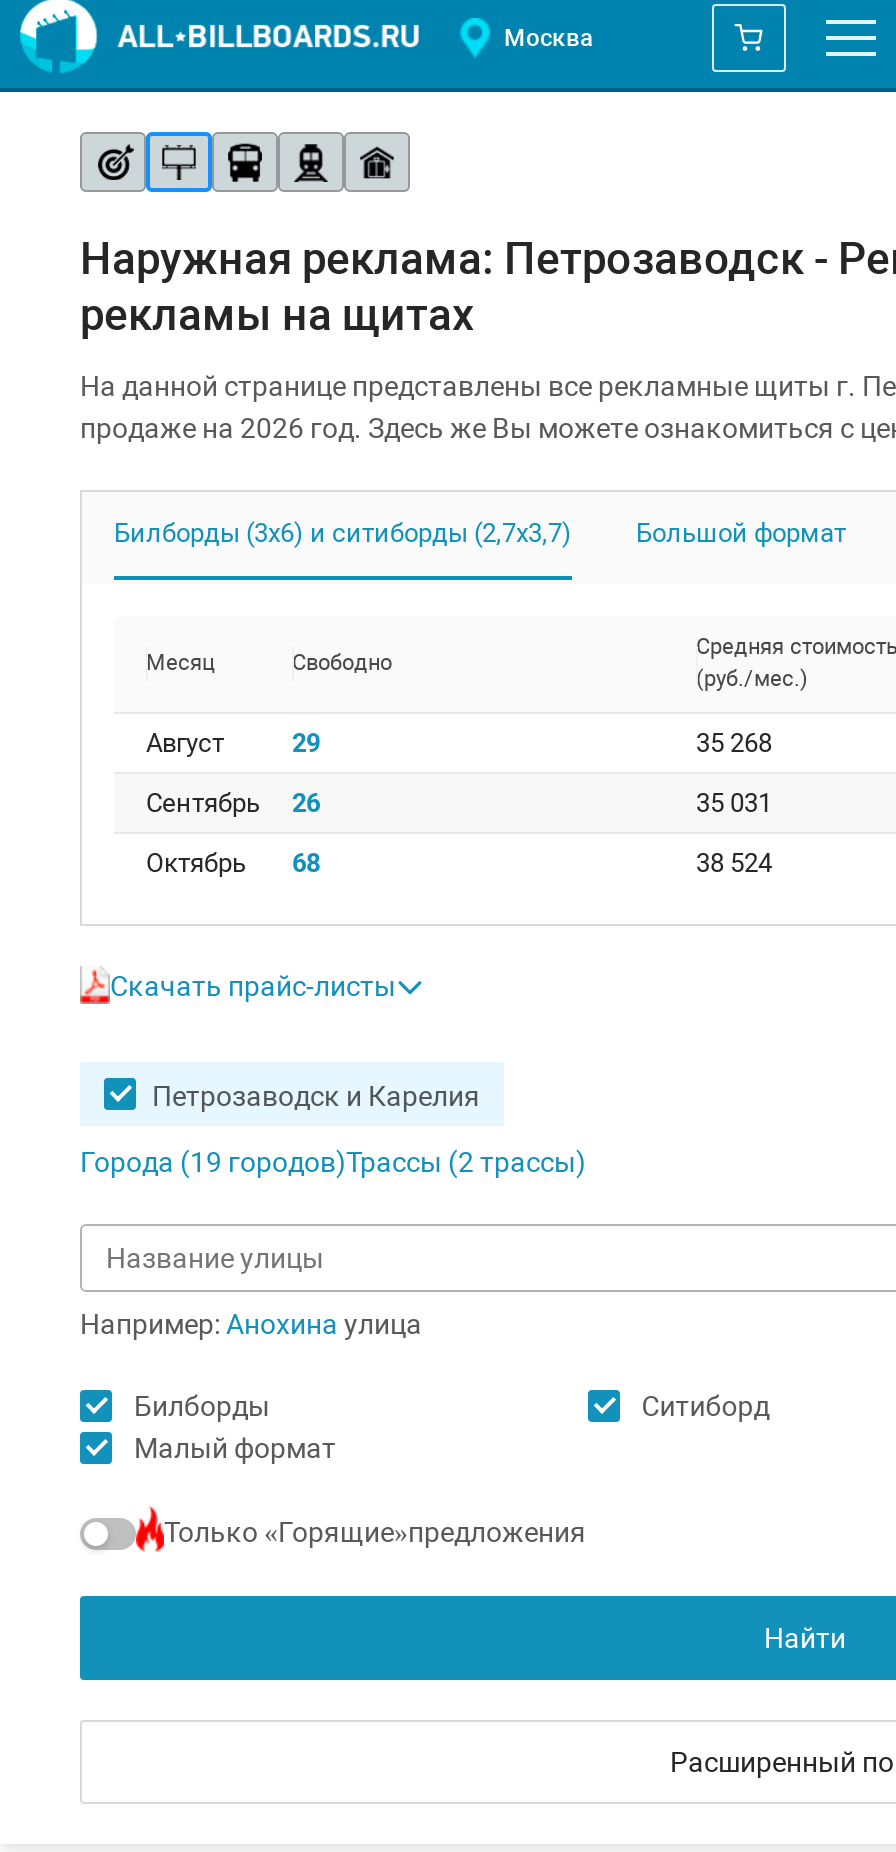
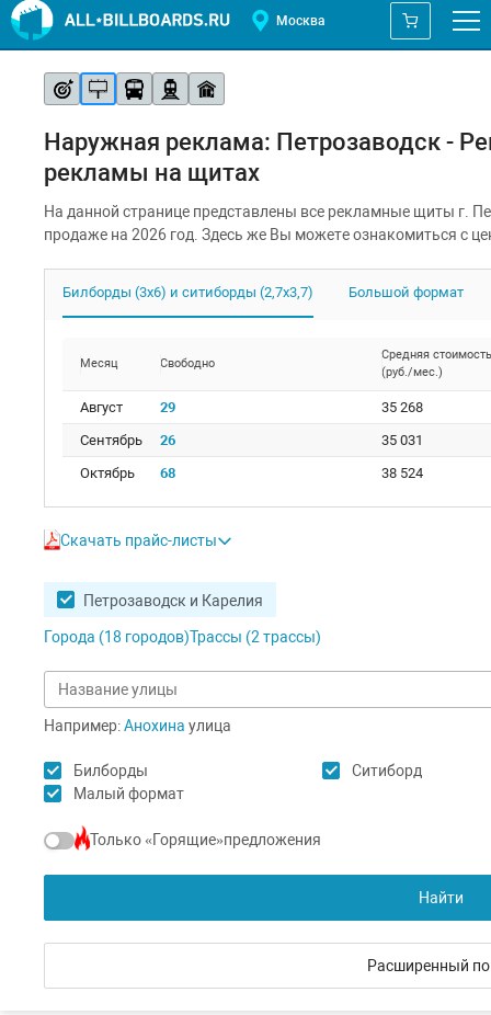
- Города (19 городов)Трассы (2 трассы)
+ Города (18 городов)Трассы (2 трассы)
